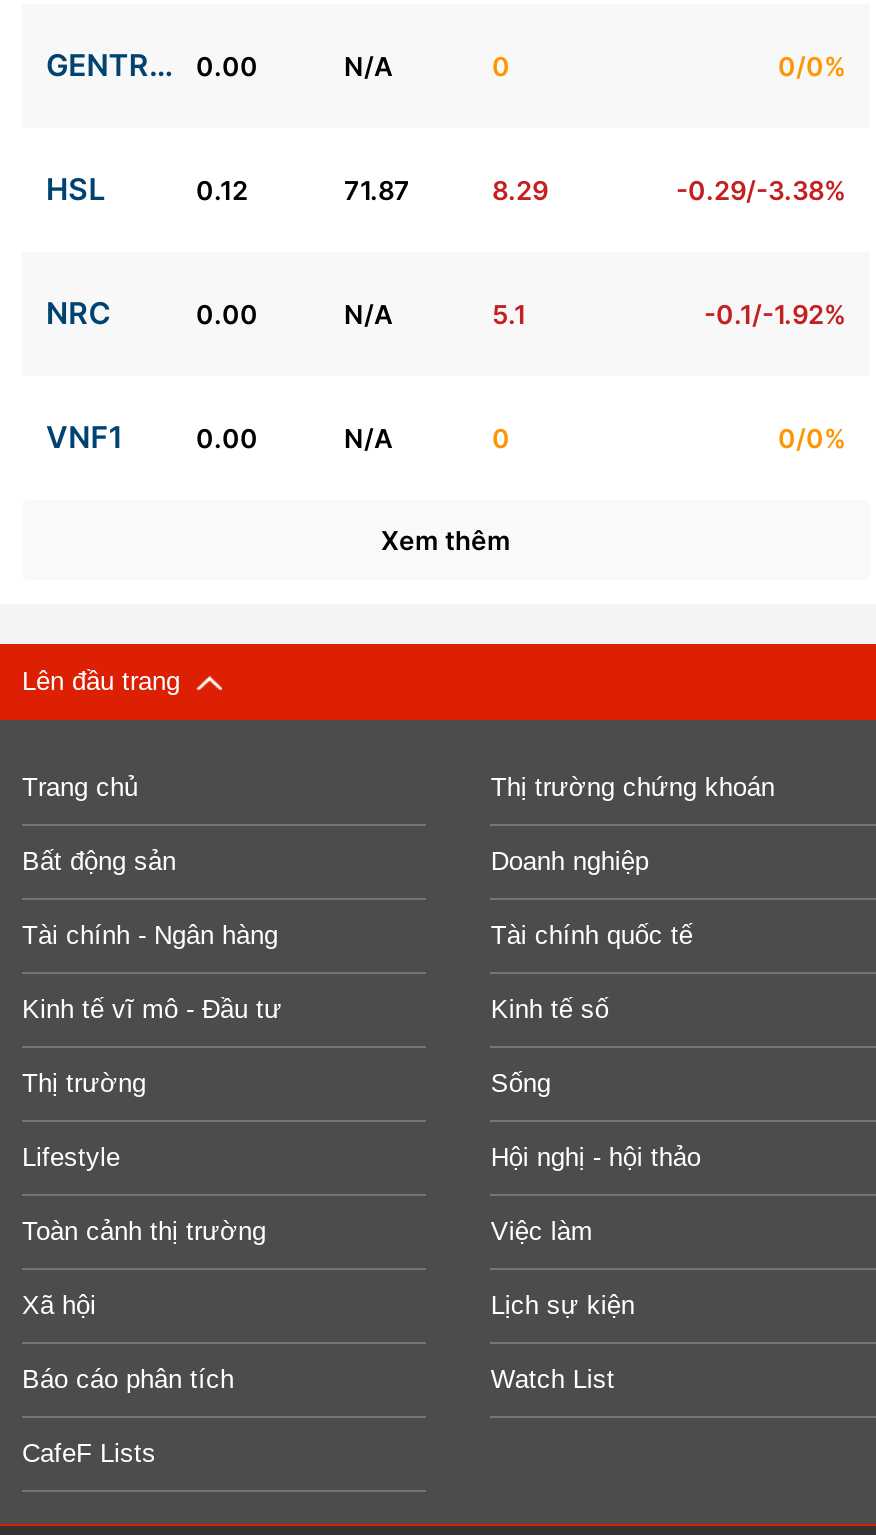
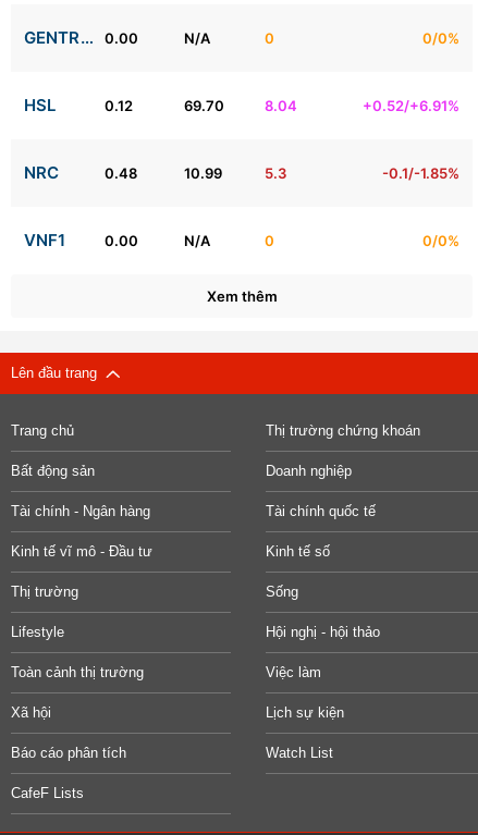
- 71.87
+ 69.70

- 8.29
+ 8.04

- -0.29/-3.38%
+ +0.52/+6.91%

- 0.00
- N/A
- 5.1
- -0.1/-1.92%
+ 0.48
+ 10.99
+ 5.3
+ -0.1/-1.85%
